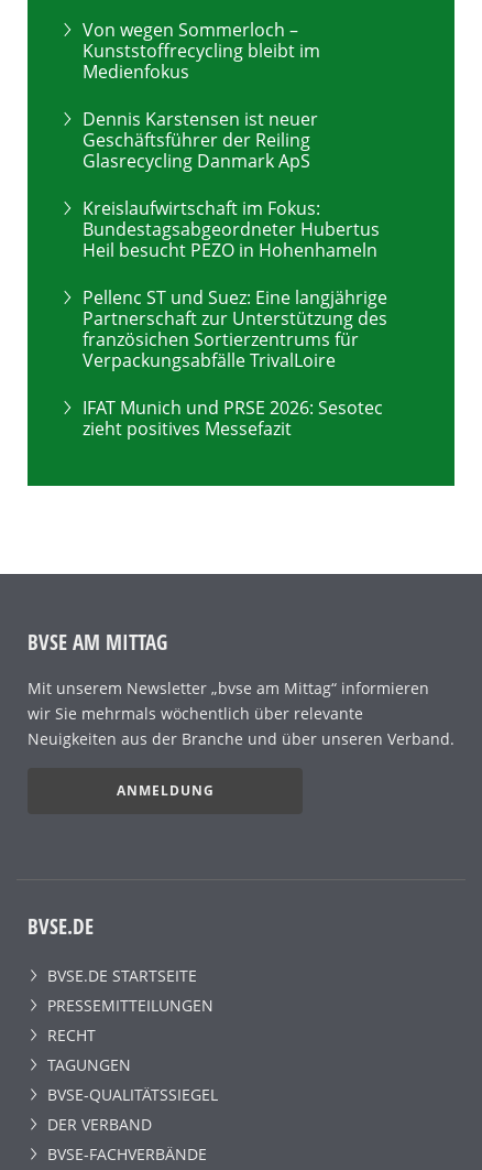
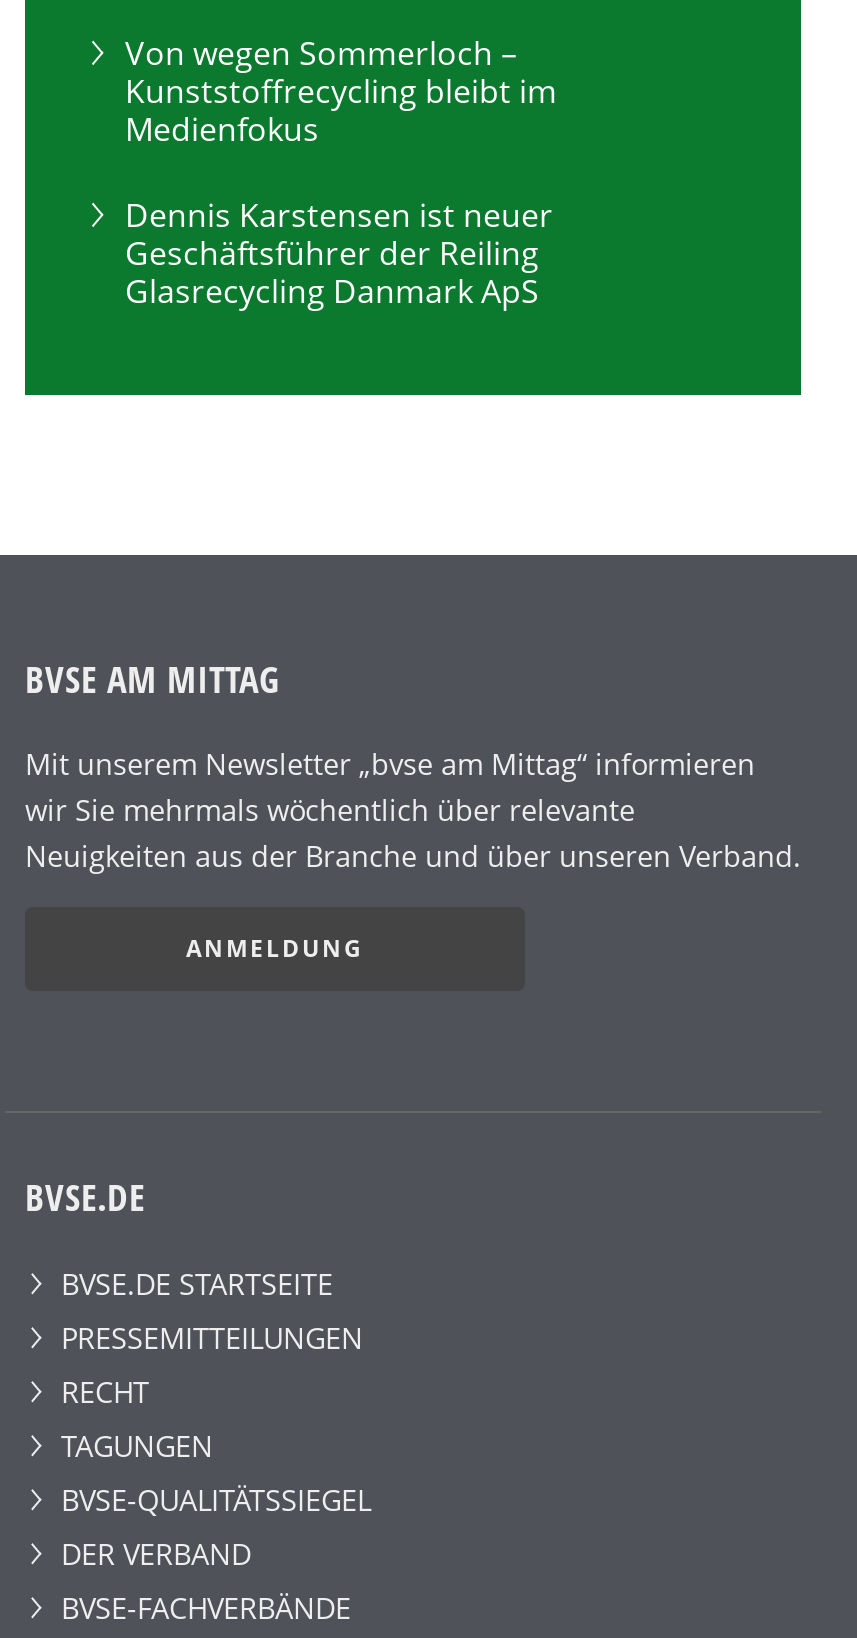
- Kreislaufwirtschaft im Fokus:
- Bundestagsabgeordneter Hubertus
- Heil besucht PEZO in Hohenhameln
- Pellenc ST und Suez: Eine langjährige
- Partnerschaft zur Unterstützung des
- französichen Sortierzentrums für
- Verpackungsabfälle TrivalLoire
- IFAT Munich und PRSE 2026: Sesotec
- zieht positives Messefazit
